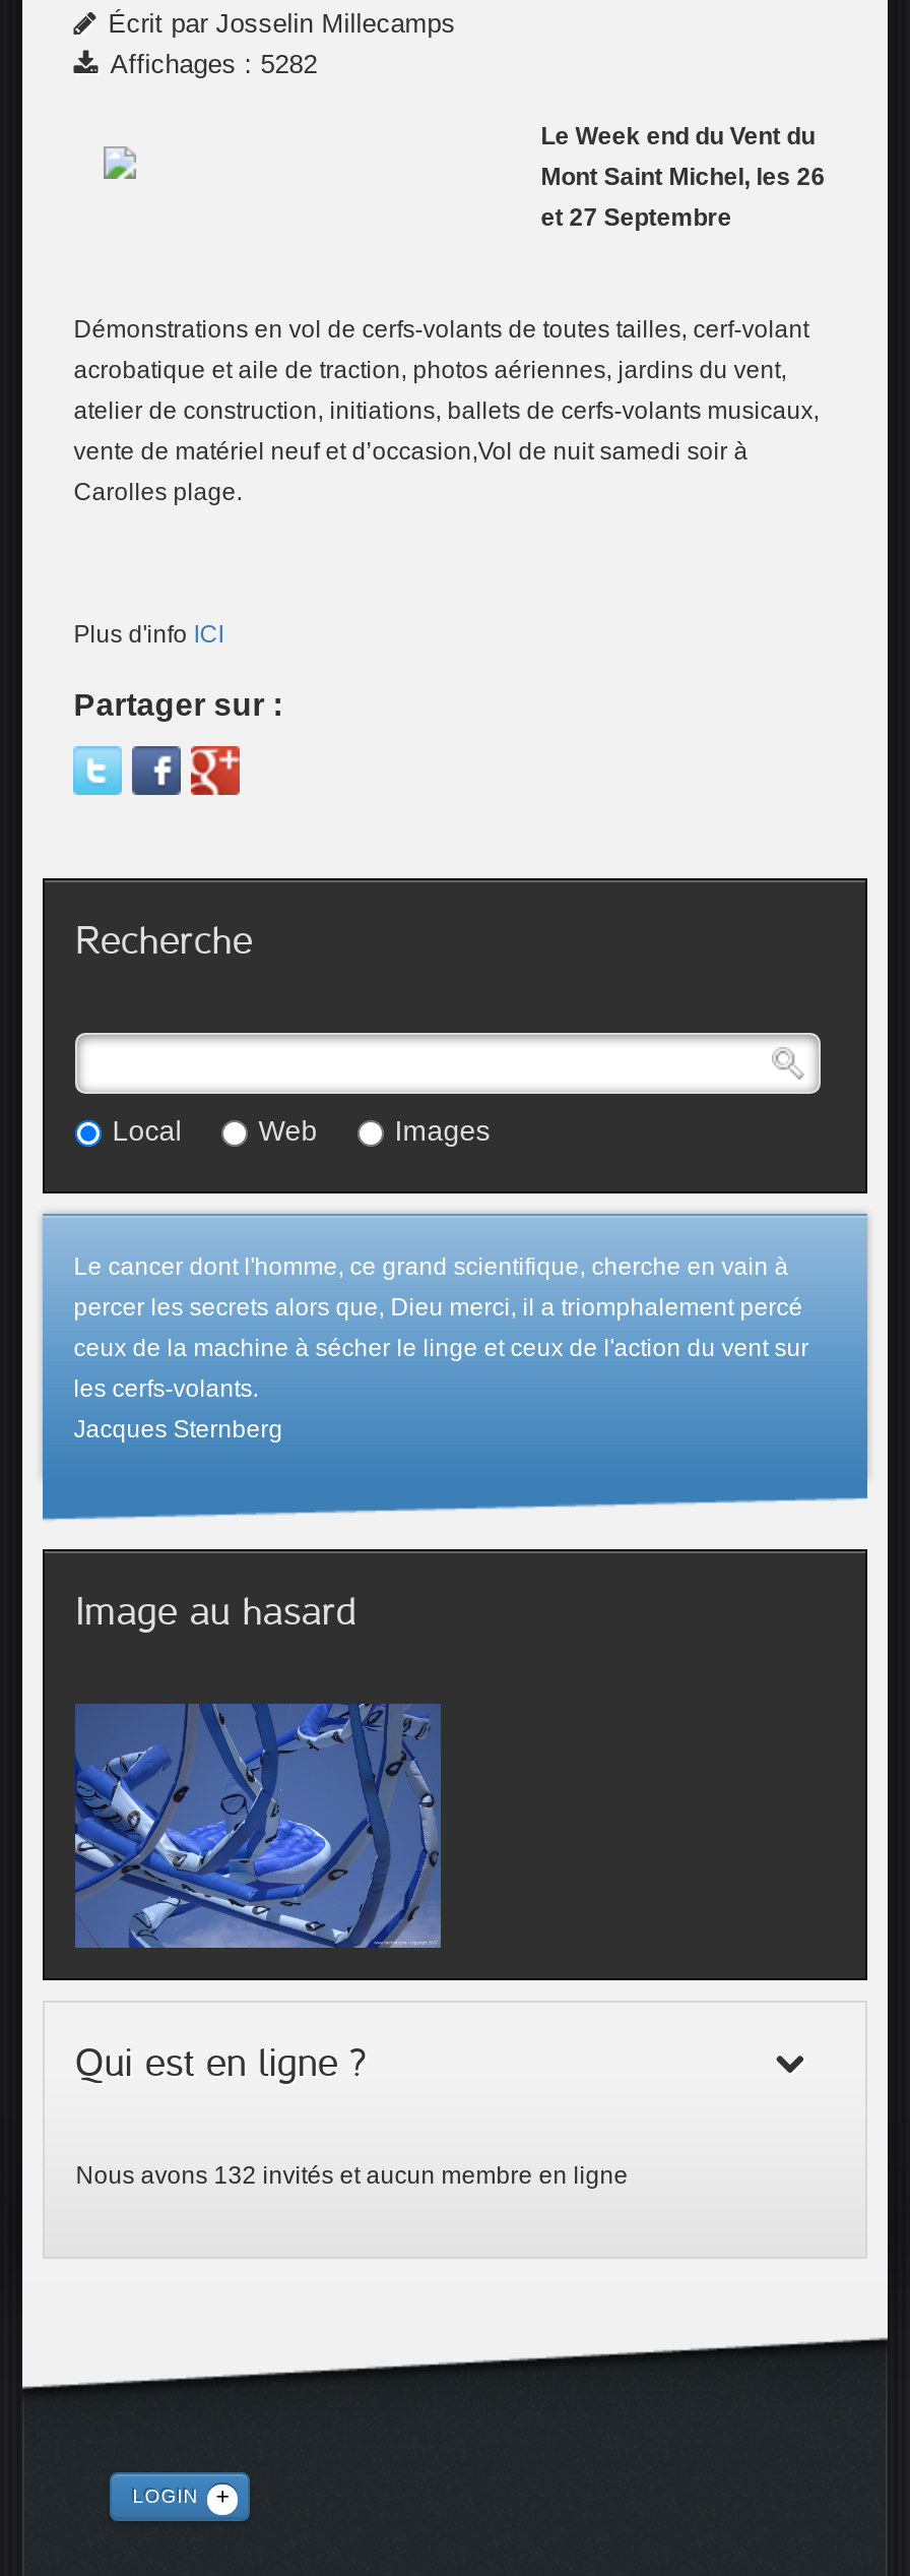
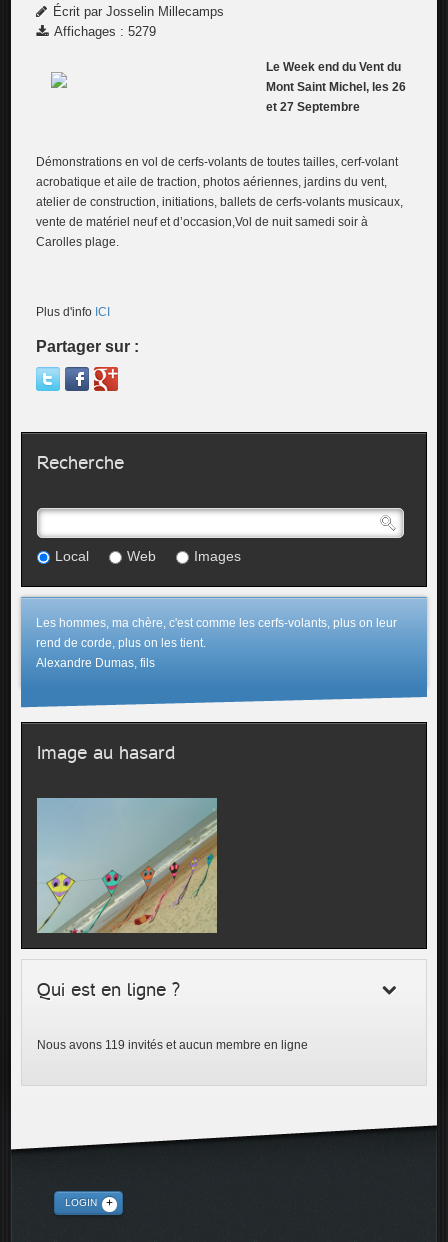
- Affichages : 5282
+ Affichages : 5279

- Le cancer dont l'homme, ce grand scientifique, cherche en vain à
- percer les secrets alors que, Dieu merci, il a triomphalement percé
- ceux de la machine à sécher le linge et ceux de l'action du vent sur
- les cerfs-volants.
- Jacques Sternberg
+ Les hommes, ma chère, c'est comme les cerfs-volants, plus on leur
+ rend de corde, plus on les tient.
+ Alexandre Dumas, fils

- [image]
+ [image]

- Nous avons 132 invités et aucun membre en ligne
+ Nous avons 119 invités et aucun membre en ligne
